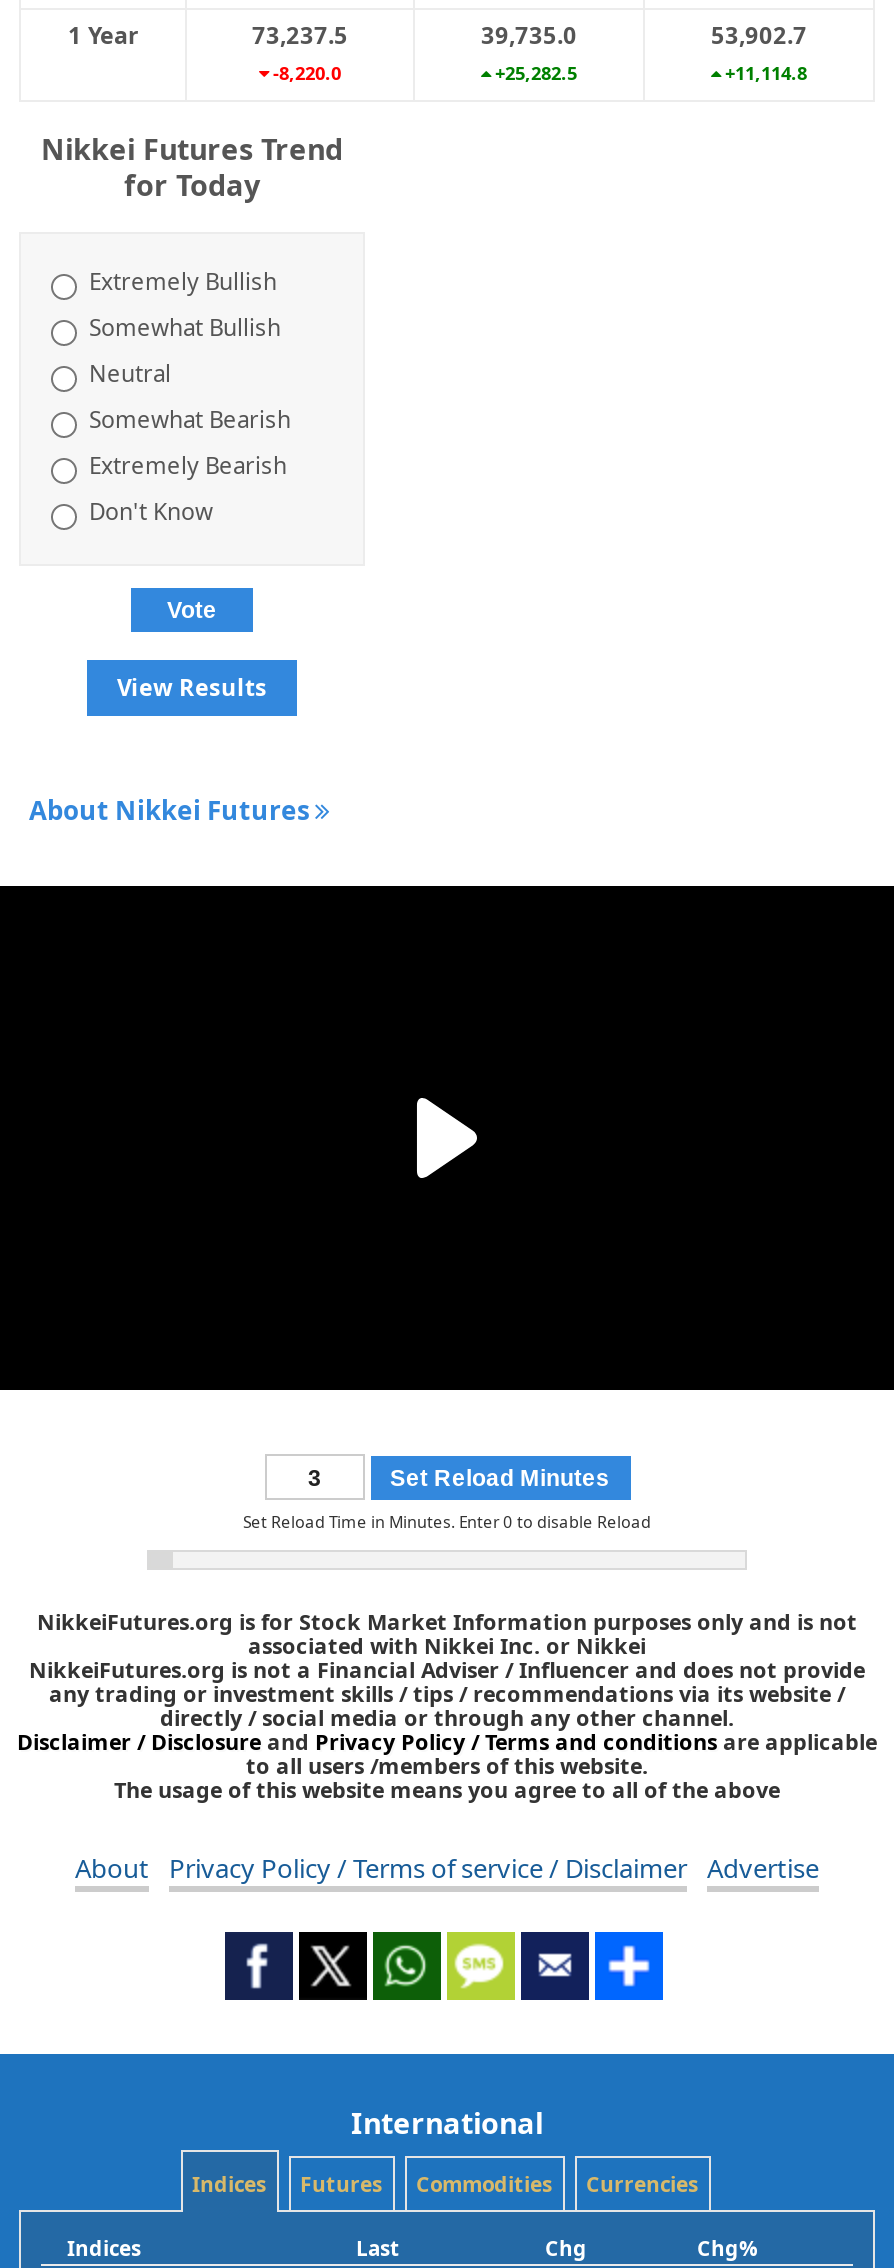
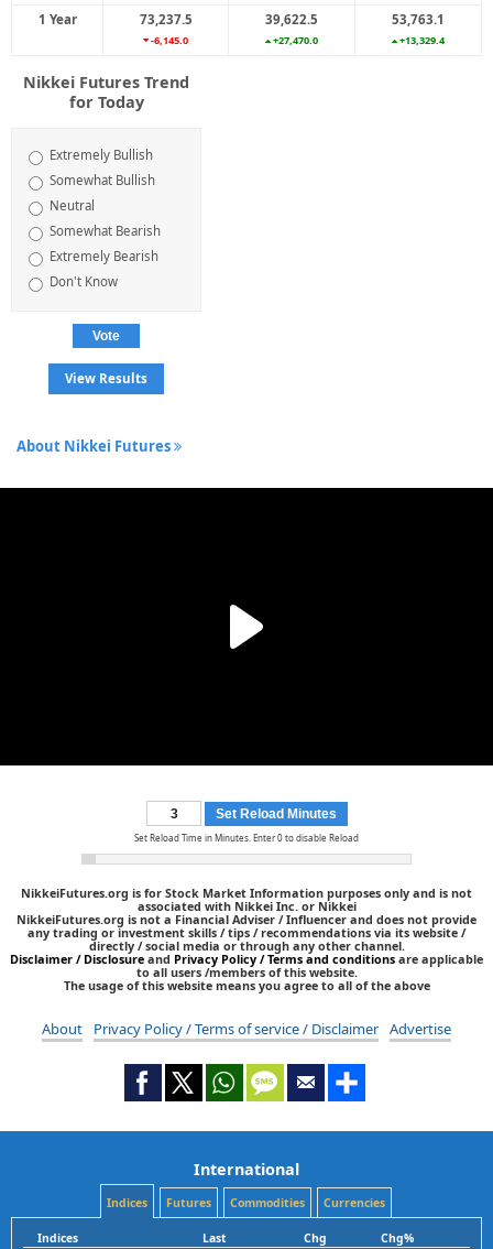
- 39,735.0
+ 39,622.5

- 53,902.7
+ 53,763.1

- -8,220.0
+ -6,145.0

- +25,282.5
+ +27,470.0

- +11,114.8
+ +13,329.4
